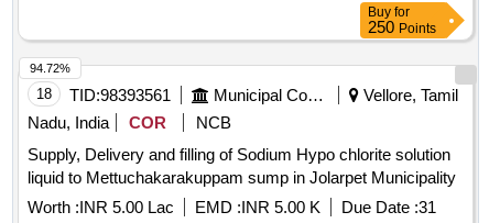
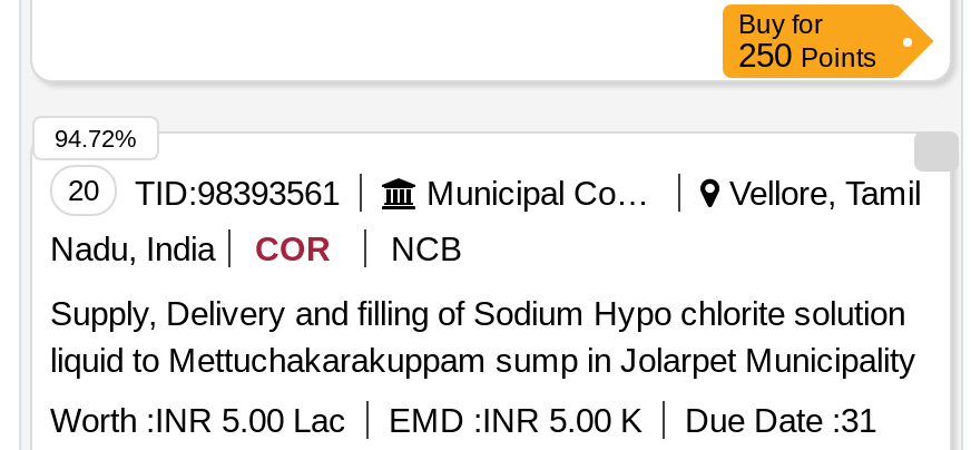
- 18 TID:98393561
+ 20 TID:98393561
